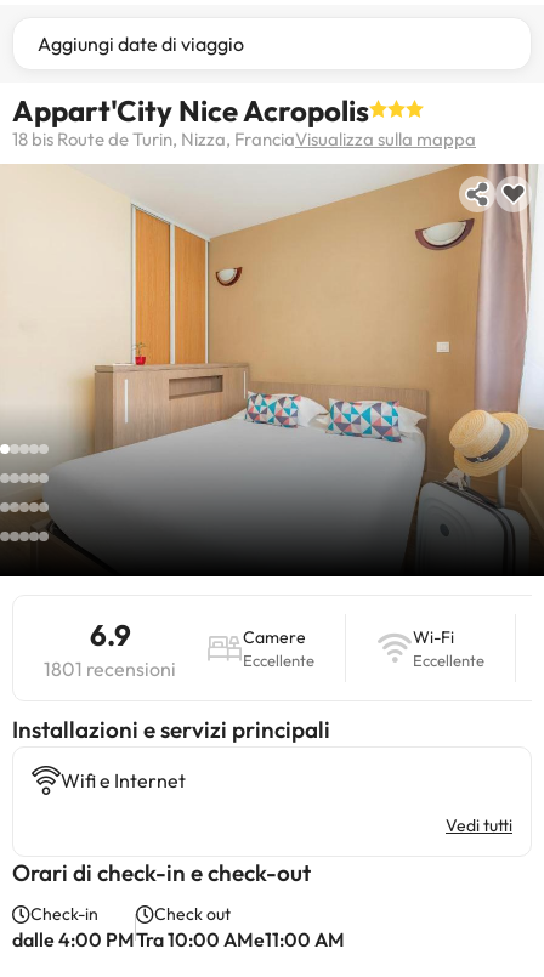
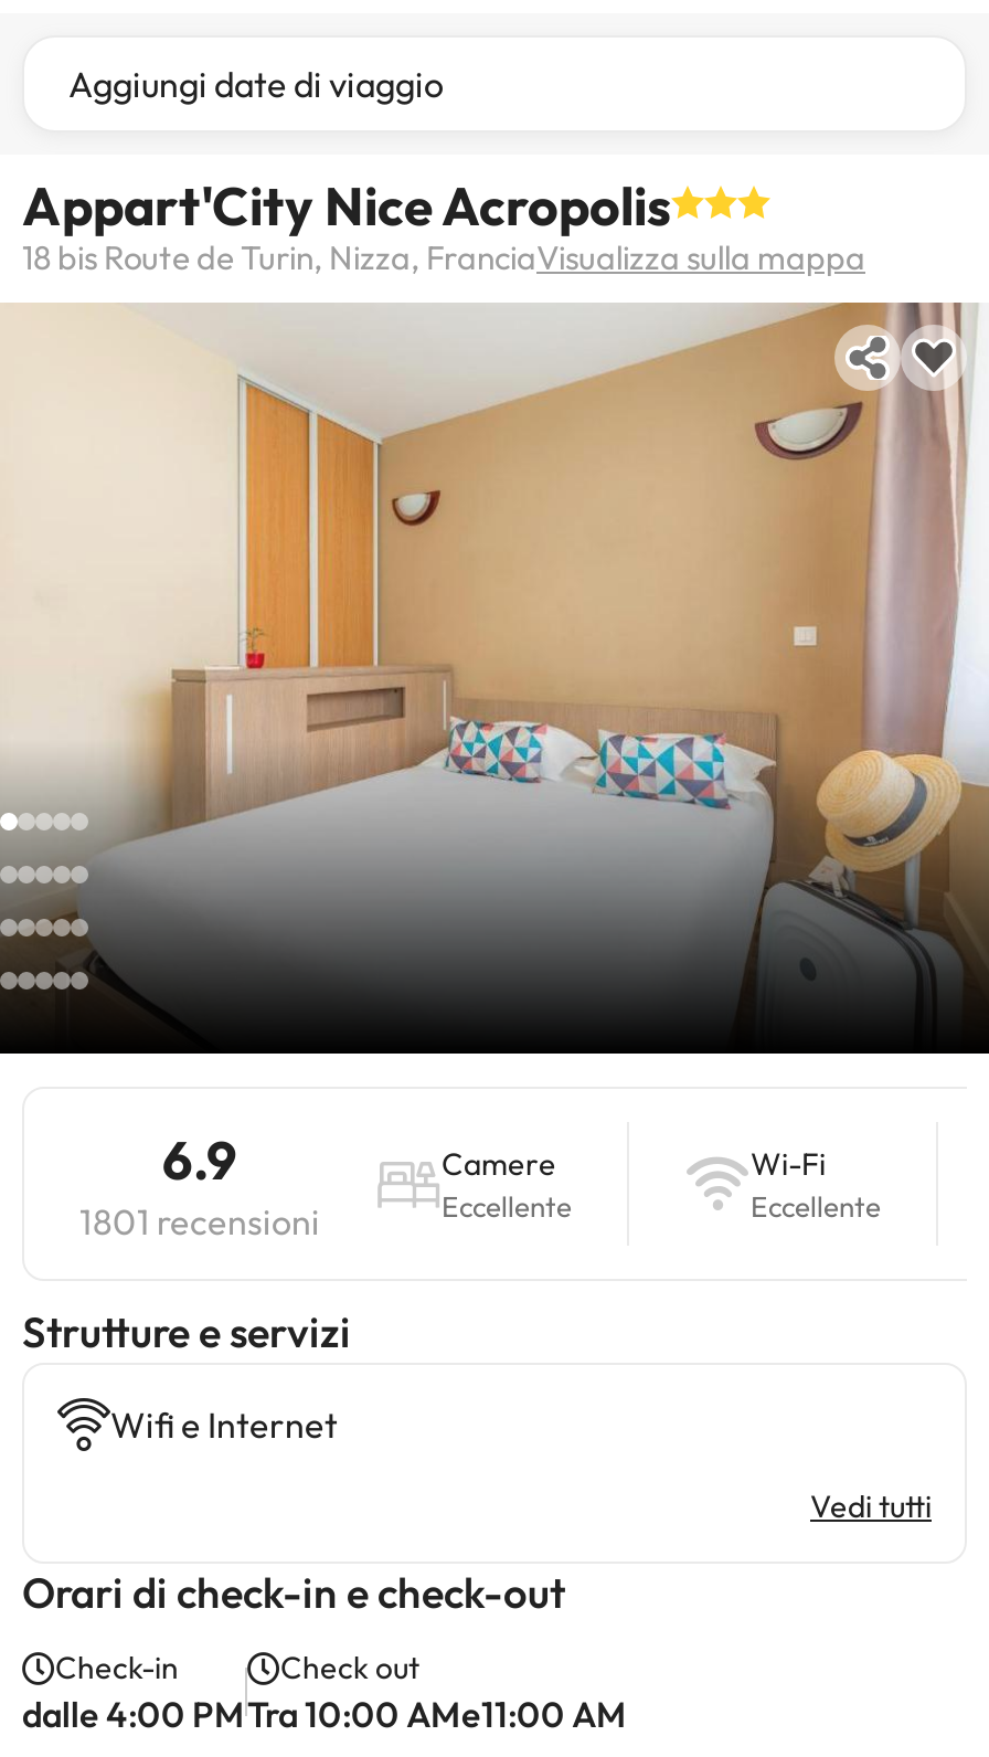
- Installazioni e servizi principali
+ Strutture e servizi
